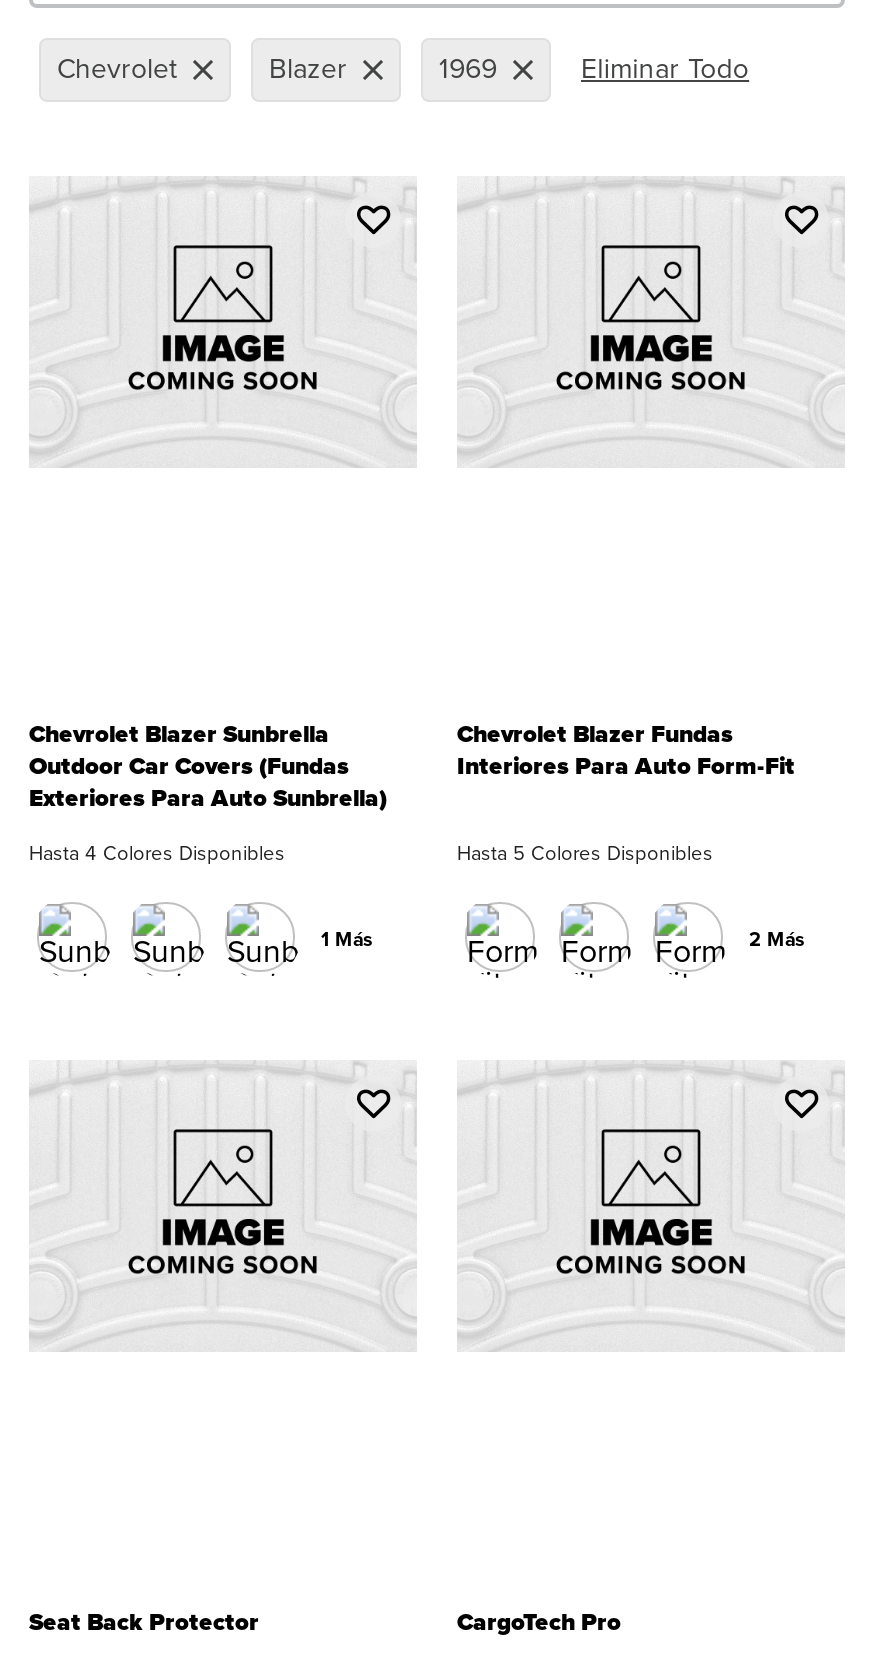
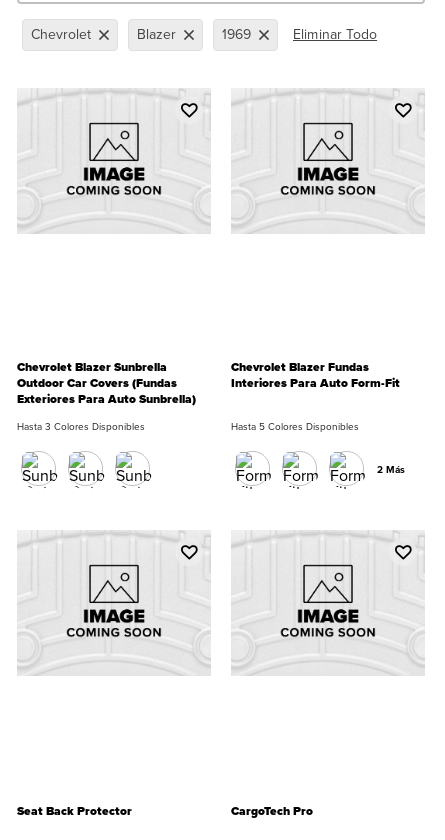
- Hasta 4 Colores Disponibles
- 1 Más
+ Hasta 3 Colores Disponibles
